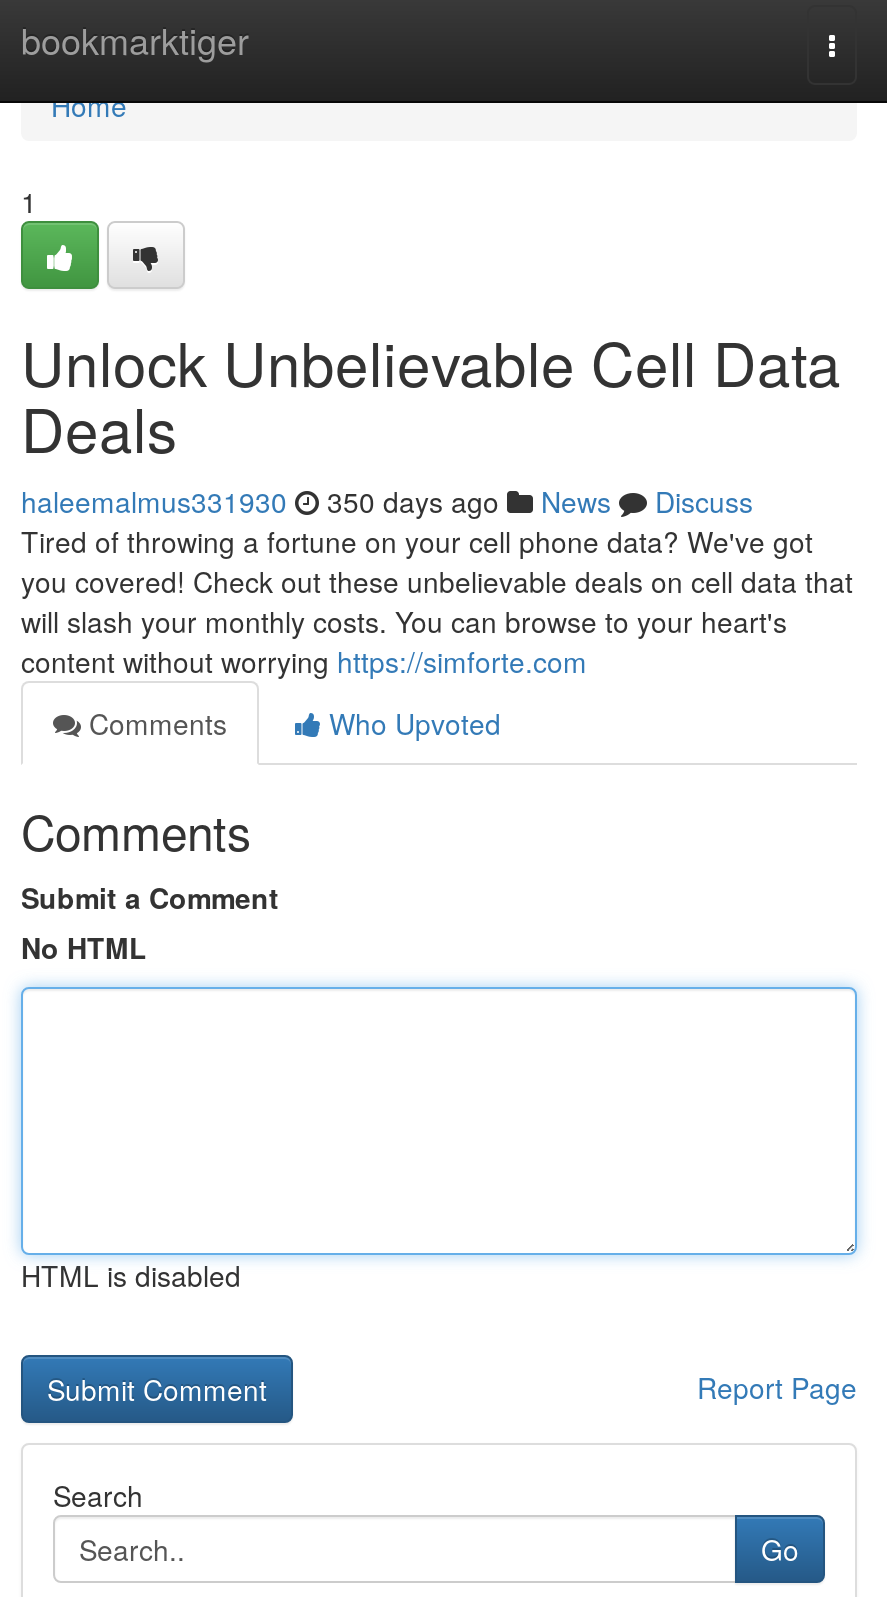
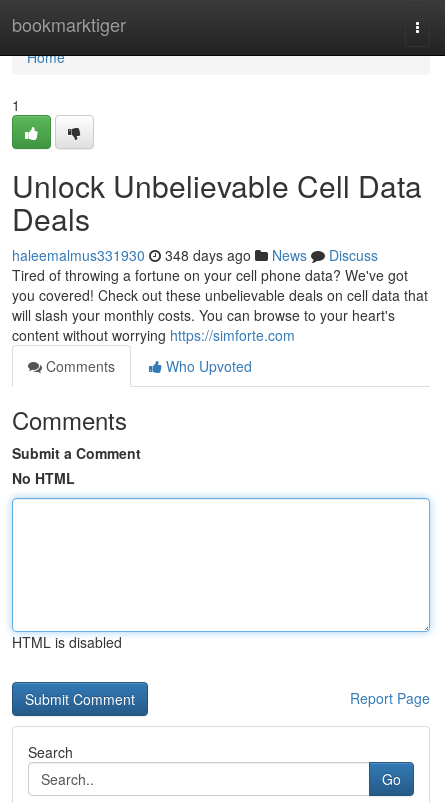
- haleemalmus331930 350 days ago News Discuss
+ haleemalmus331930 348 days ago News Discuss
